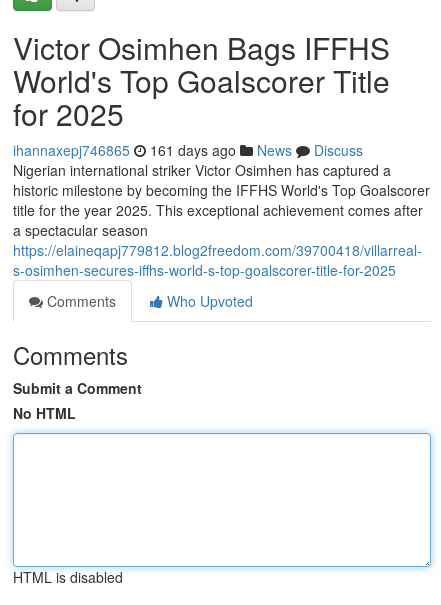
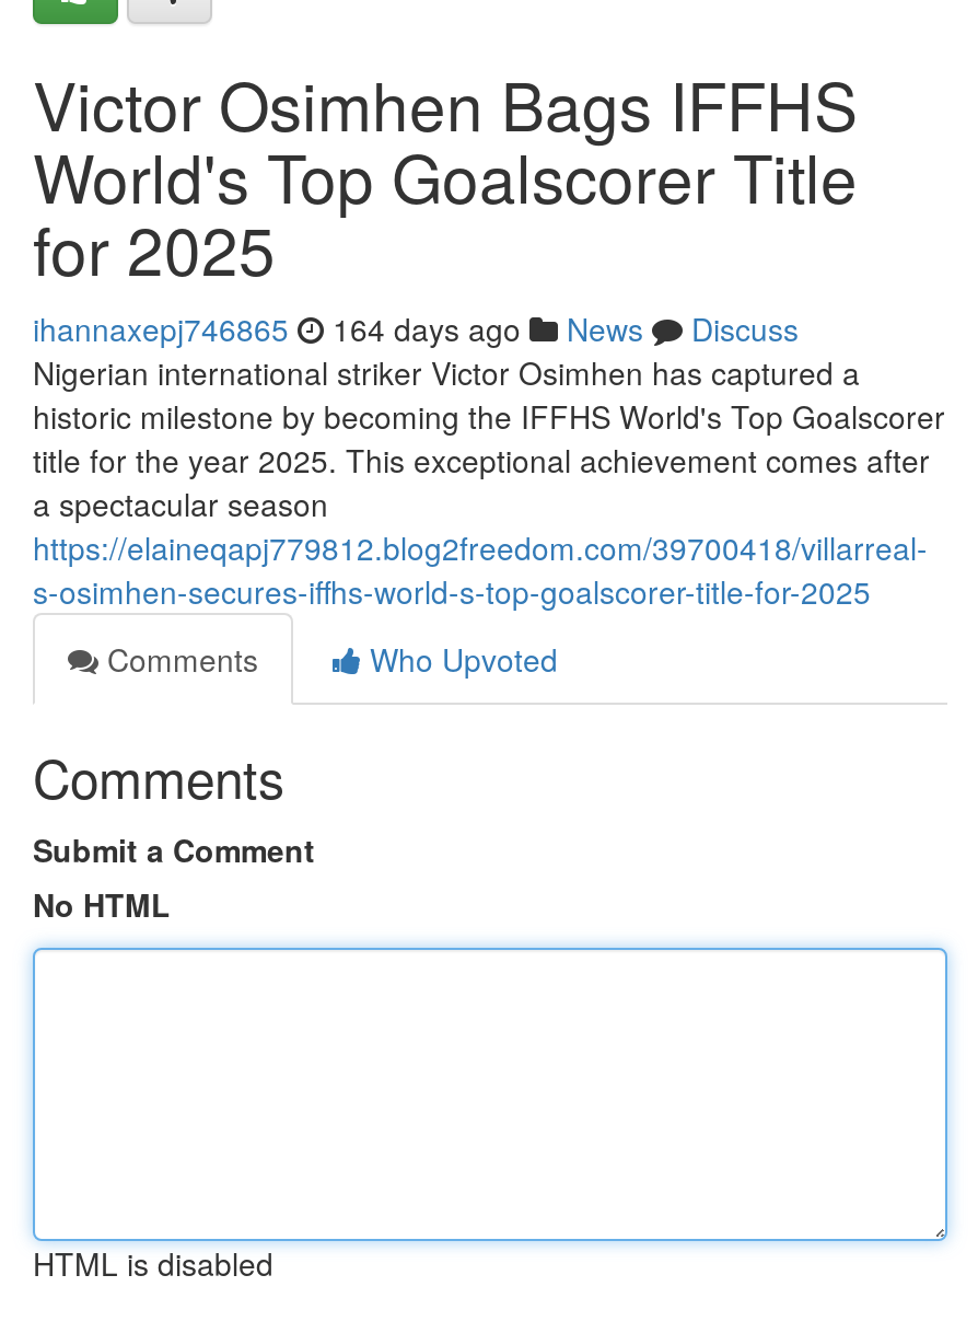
- ihannaxepj746865 161 days ago News Discuss
+ ihannaxepj746865 164 days ago News Discuss
